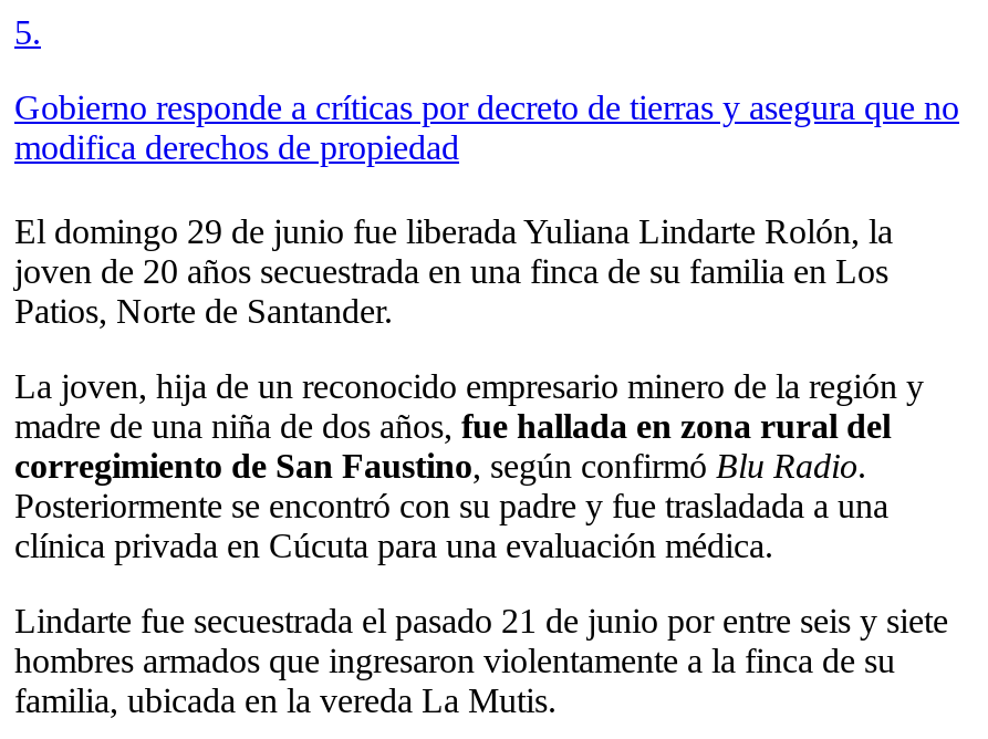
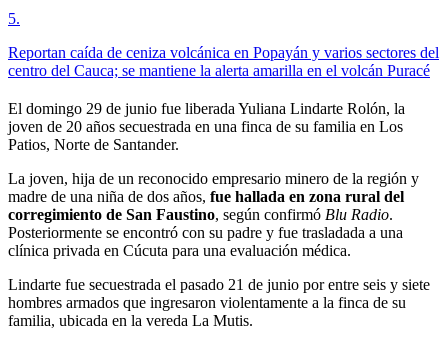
- Gobierno responde a críticas por decreto de tierras y asegura que no
- modifica derechos de propiedad
+ Reportan caída de ceniza volcánica en Popayán y varios sectores del
+ centro del Cauca; se mantiene la alerta amarilla en el volcán Puracé
